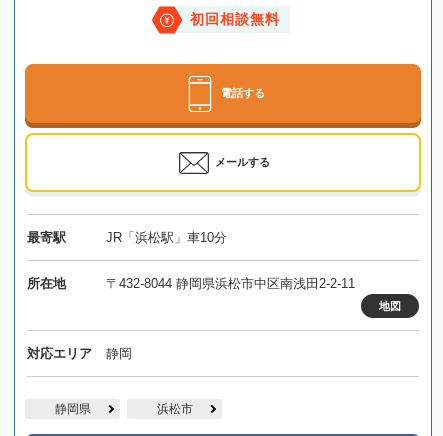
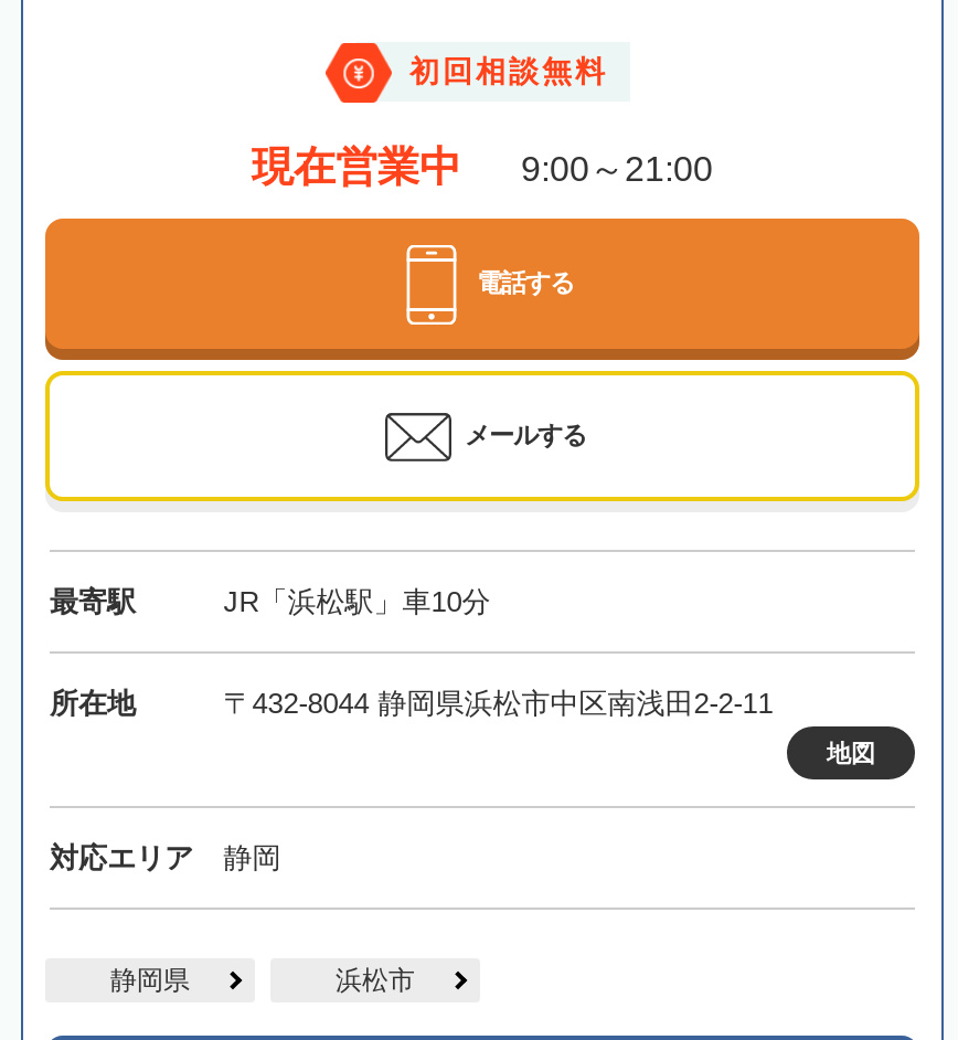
+ 現在営業中
+ 9:00～21:00
